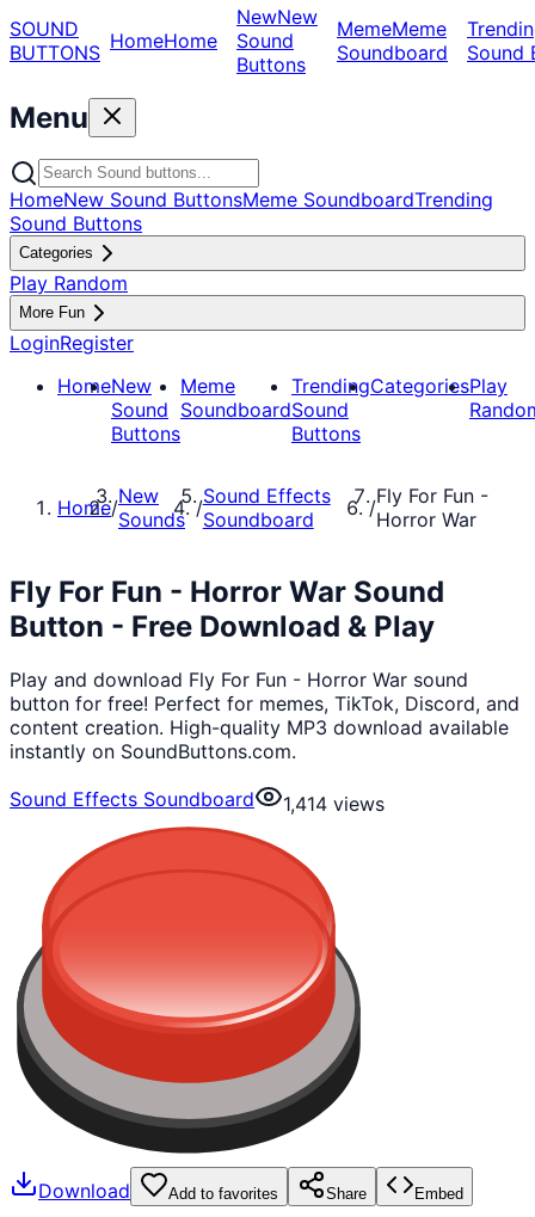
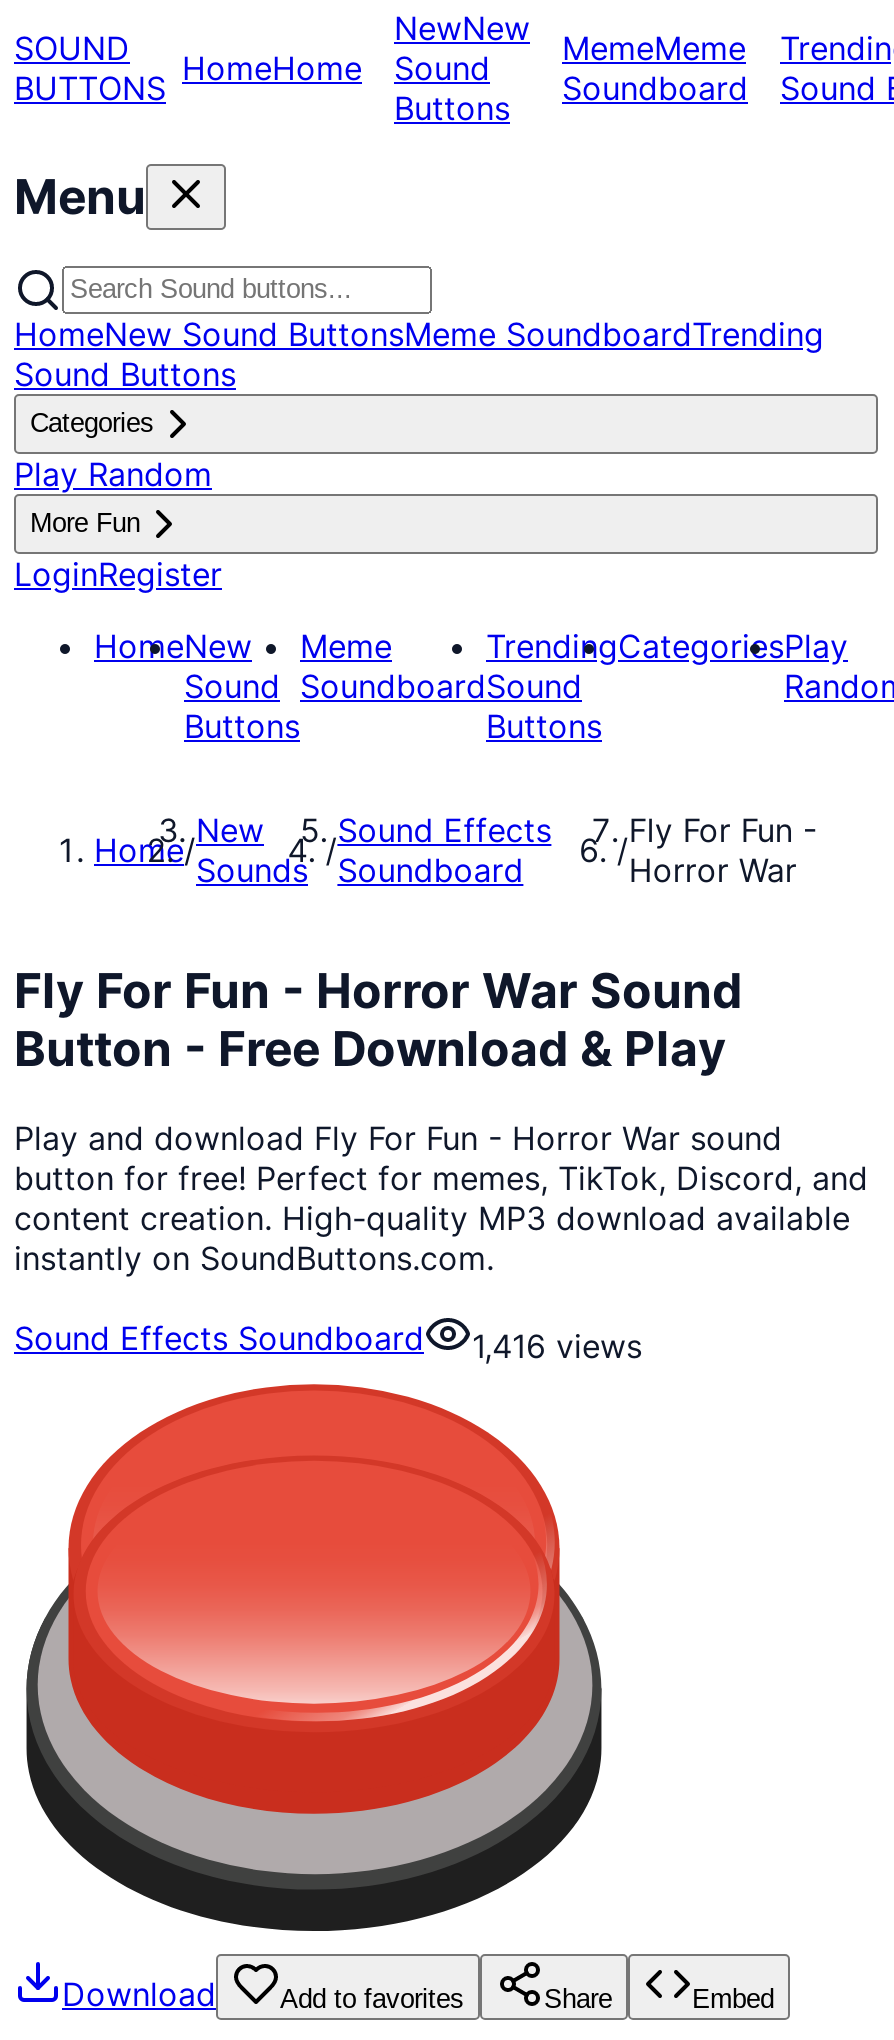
- Sound Effects Soundboard 1,414 views
+ Sound Effects Soundboard 1,416 views
